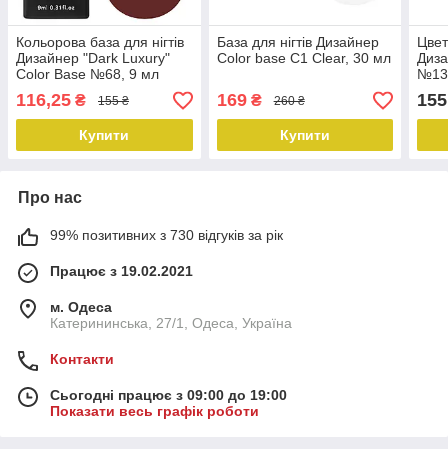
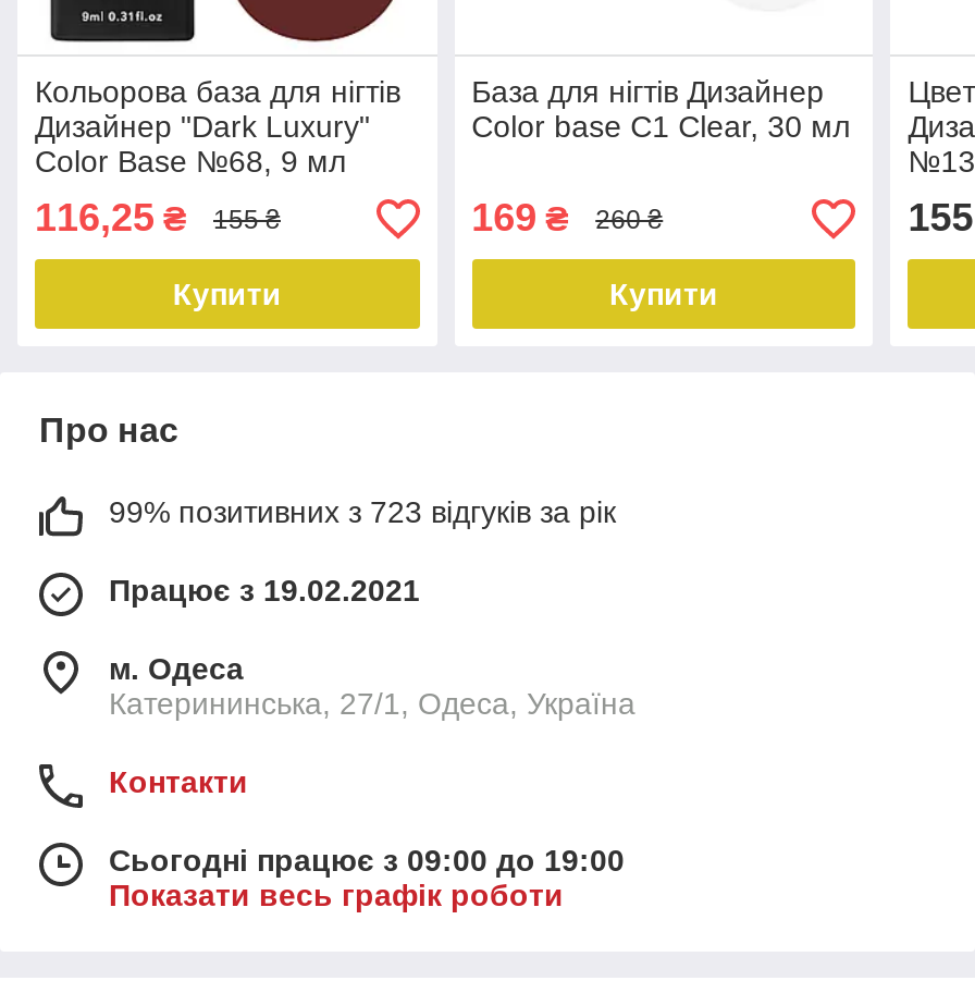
- 99% позитивних з 730 відгуків за рік
+ 99% позитивних з 723 відгуків за рік
